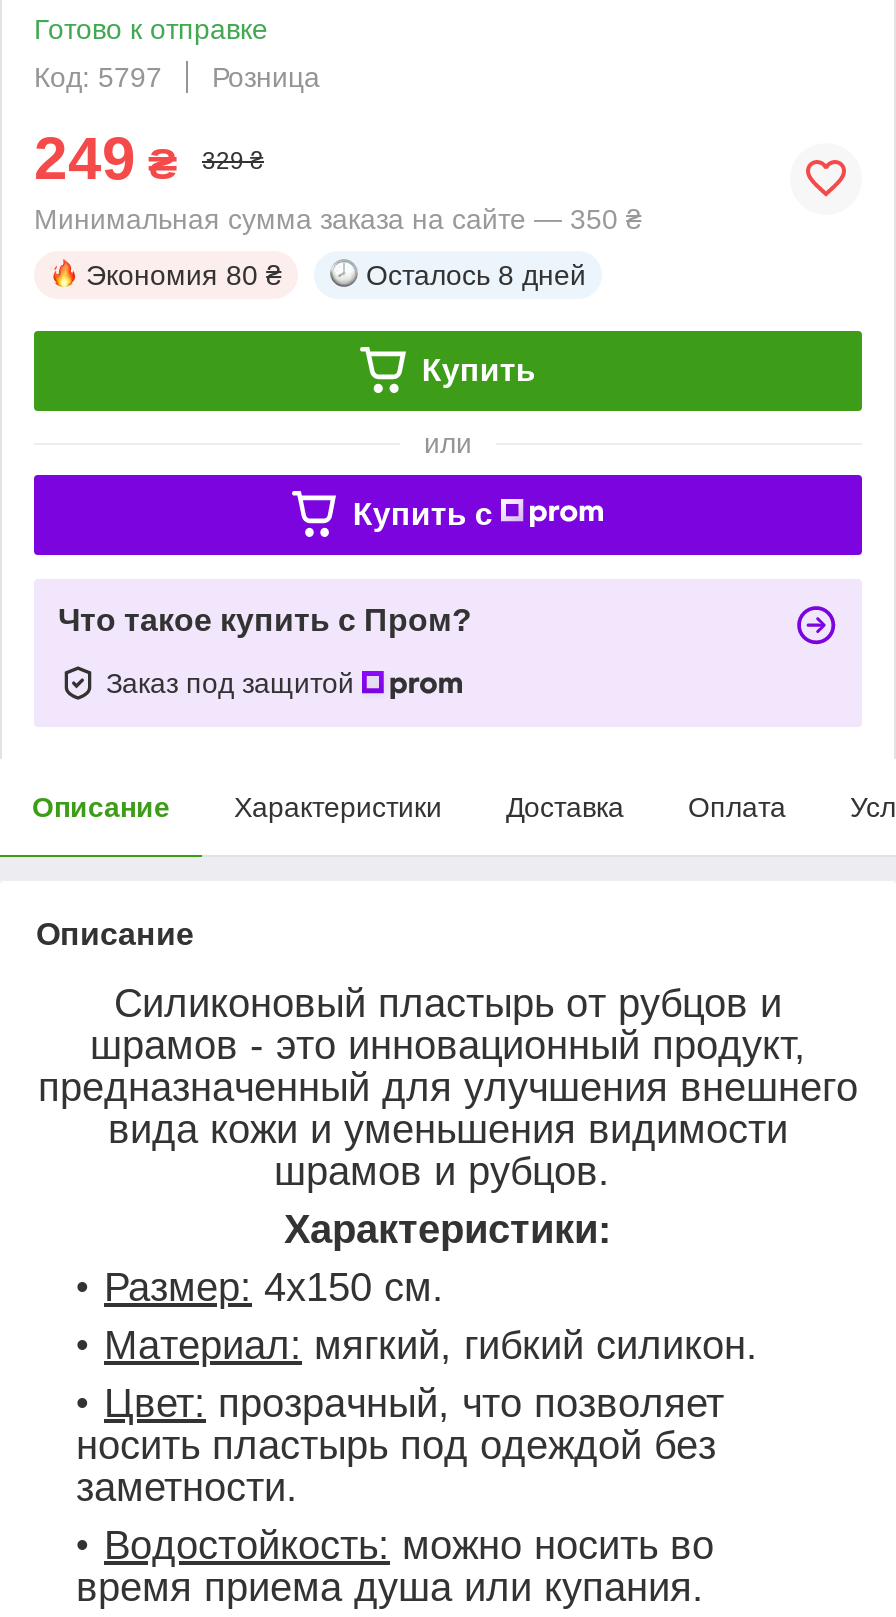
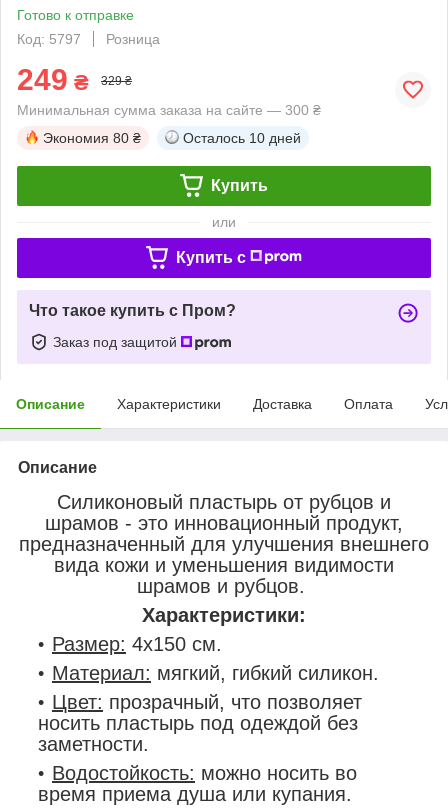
- Минимальная сумма заказа на сайте — 350 ₴
+ Минимальная сумма заказа на сайте — 300 ₴

- Осталось 8 дней
+ Осталось 10 дней
